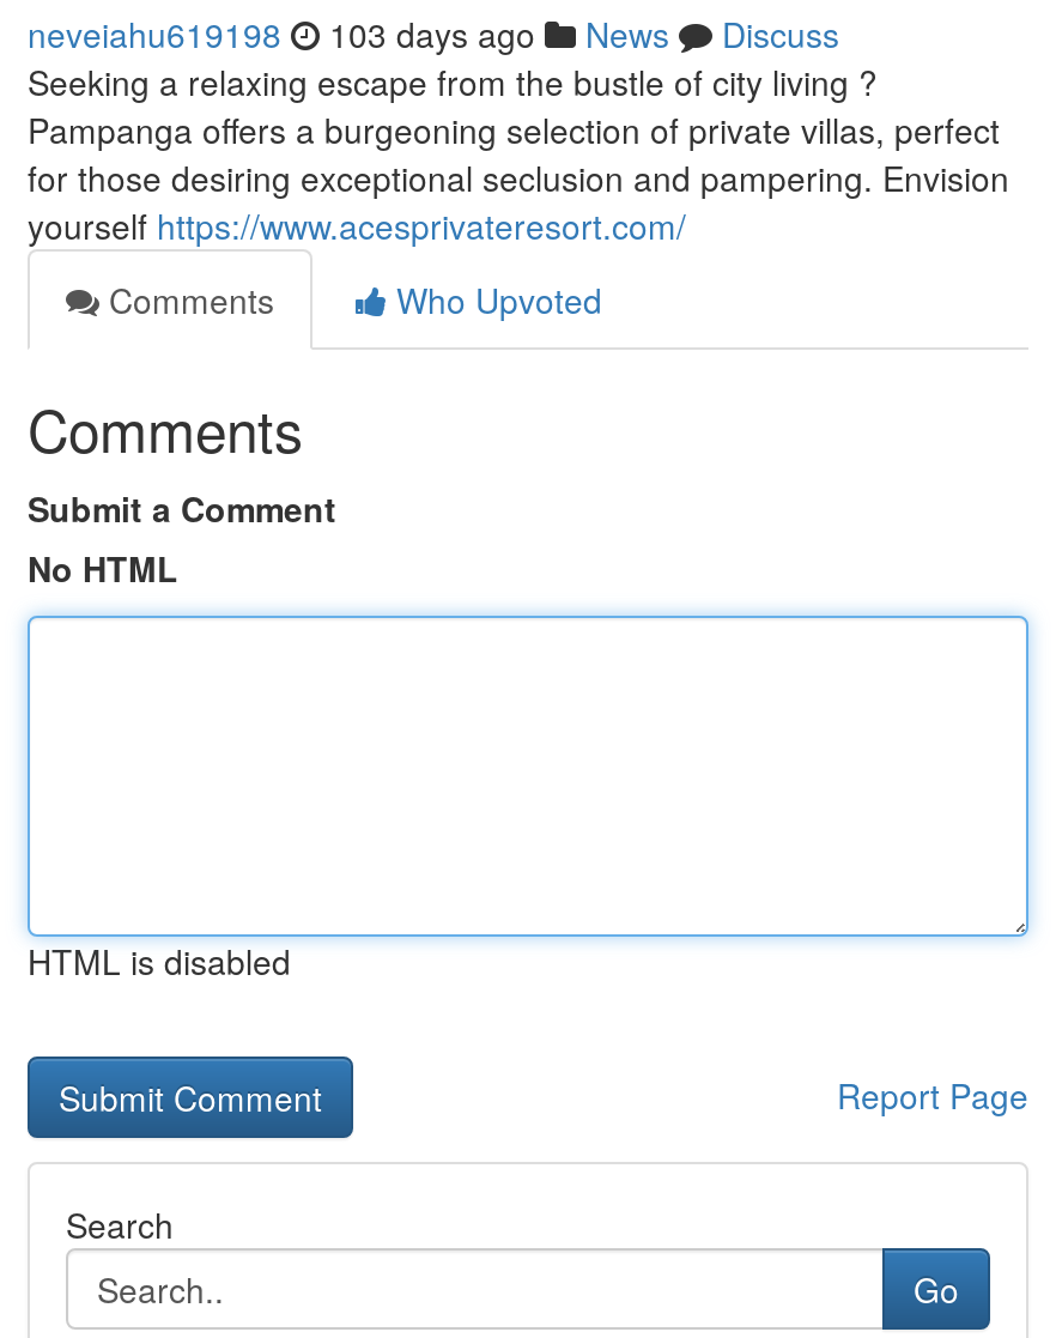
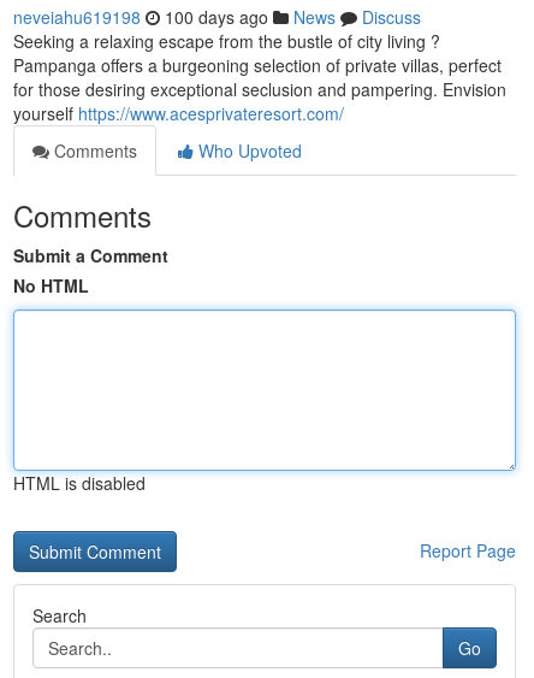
- neveiahu619198 103 days ago News Discuss
+ neveiahu619198 100 days ago News Discuss
